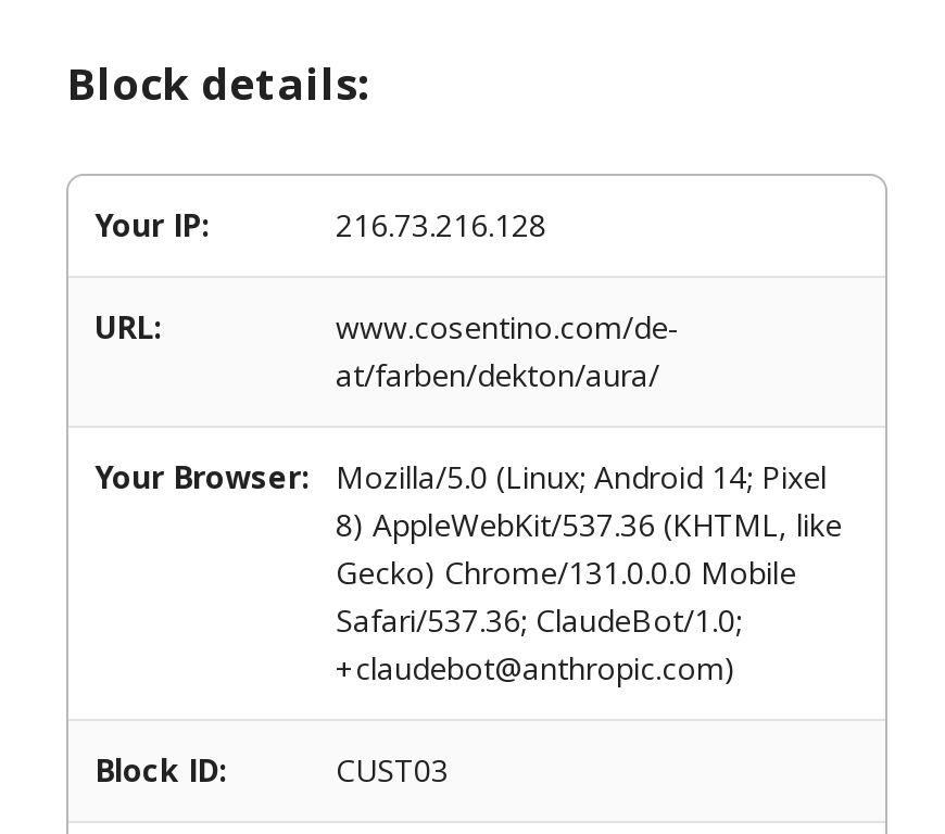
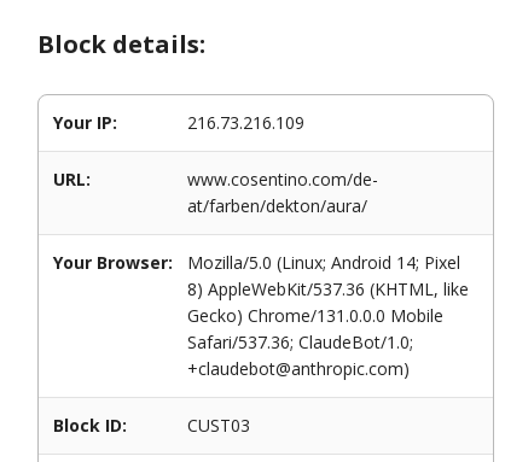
- 216.73.216.128
+ 216.73.216.109
